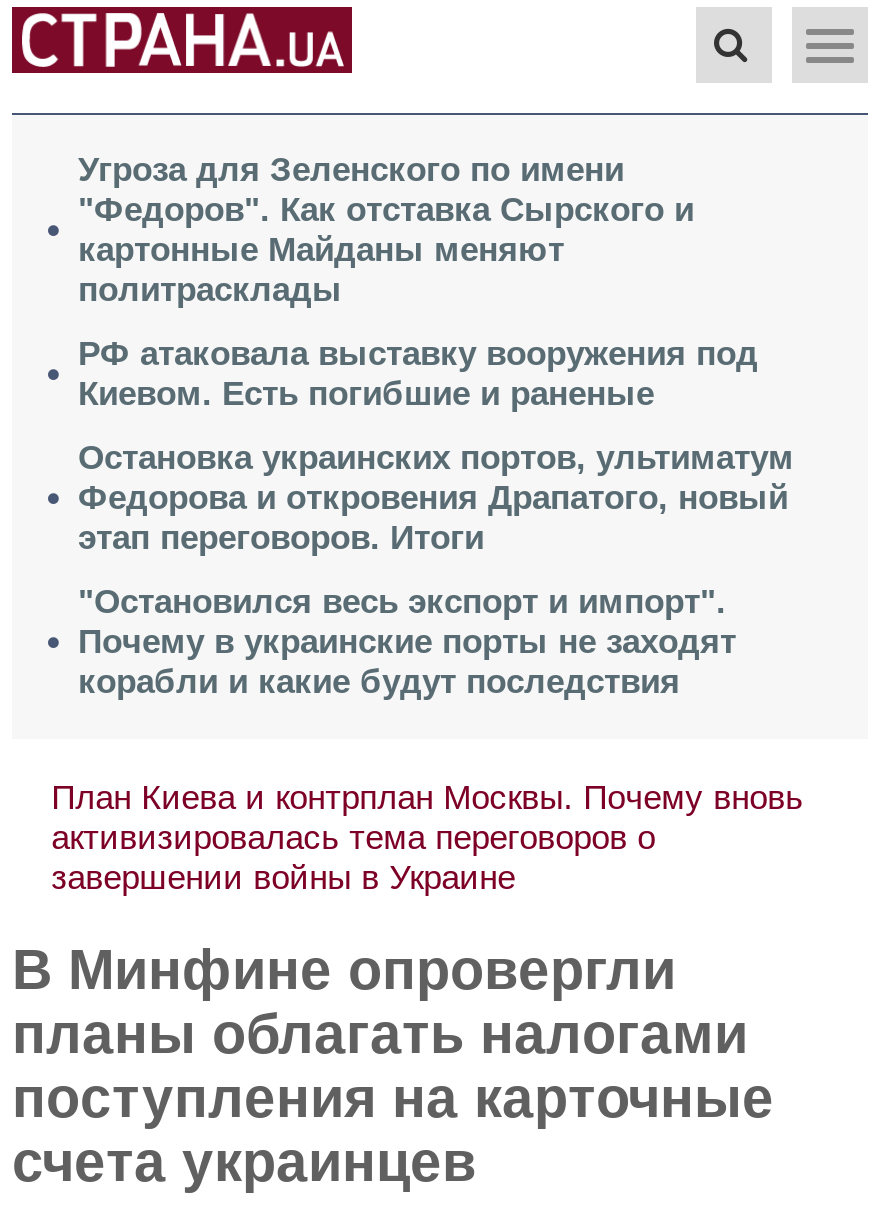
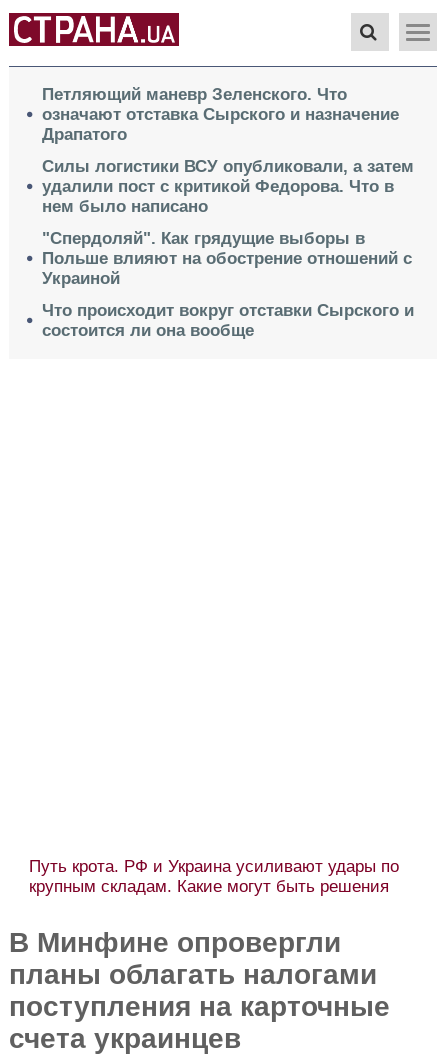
- Угроза для Зеленского по имени
- "Федоров". Как отставка Сырского и
- картонные Майданы меняют
- политрасклады
+ Петляющий маневр Зеленского. Что
+ означают отставка Сырского и назначение
+ Драпатого

- РФ атаковала выставку вооружения под
- Киевом. Есть погибшие и раненые
+ Силы логистики ВСУ опубликовали, а затем
+ удалили пост с критикой Федорова. Что в
+ нем было написано

- Остановка украинских портов, ультиматум
- Федорова и откровения Драпатого, новый
- этап переговоров. Итоги
+ "Спердоляй". Как грядущие выборы в
+ Польше влияют на обострение отношений с
+ Украиной

- "Остановился весь экспорт и импорт".
- Почему в украинские порты не заходят
- корабли и какие будут последствия
+ Что происходит вокруг отставки Сырского и
+ состоится ли она вообще

- План Киева и контрплан Москвы. Почему вновь
- активизировалась тема переговоров о
- завершении войны в Украине
+ Путь крота. РФ и Украина усиливают удары по
+ крупным складам. Какие могут быть решения
